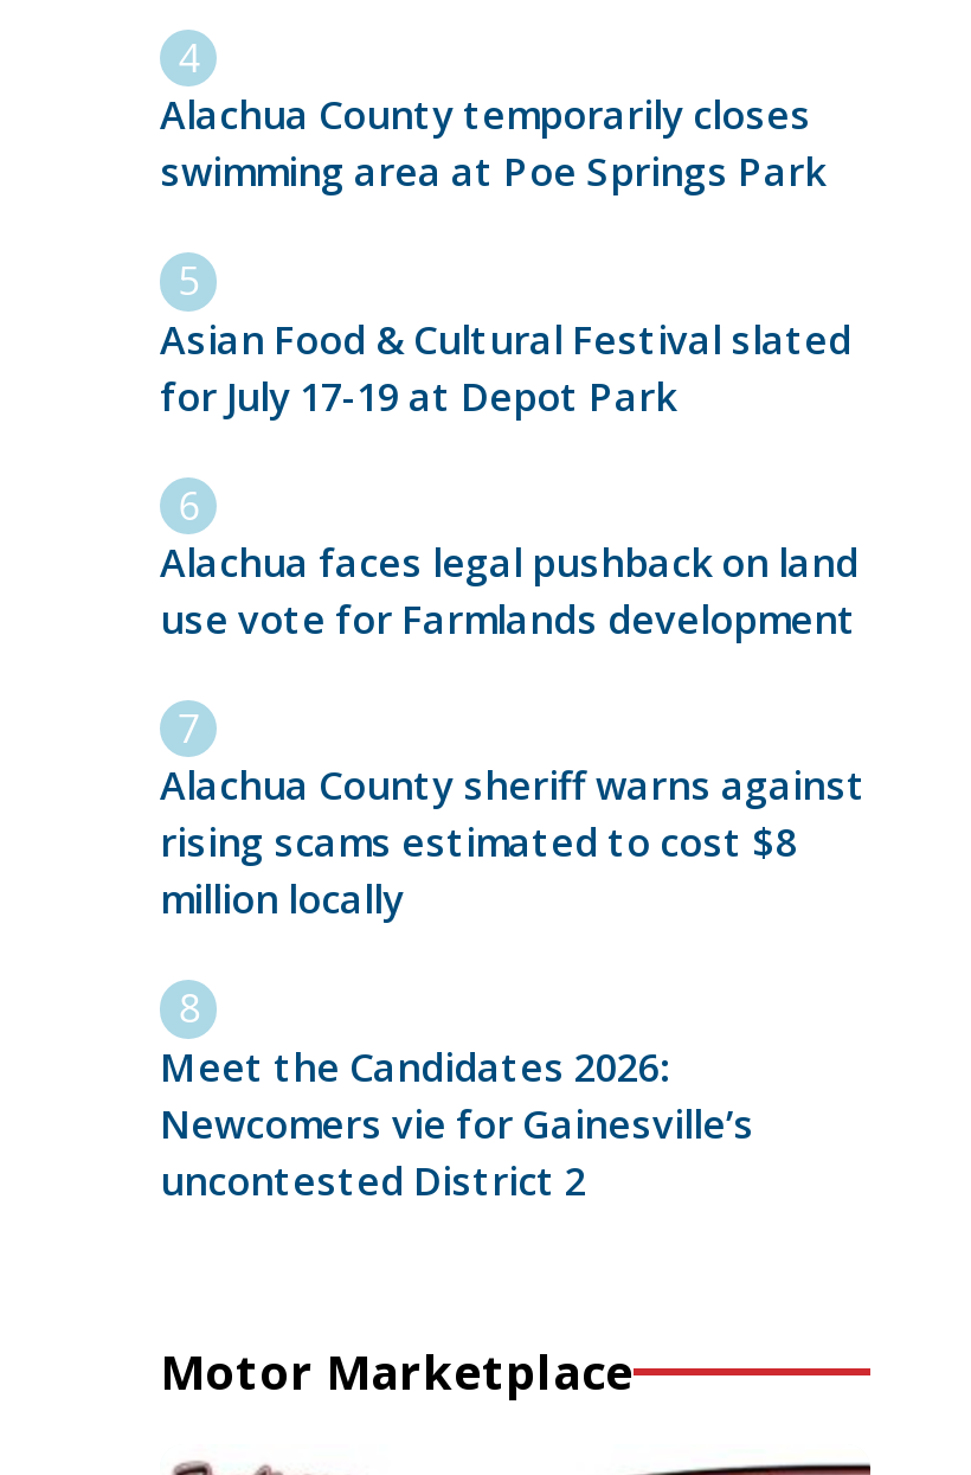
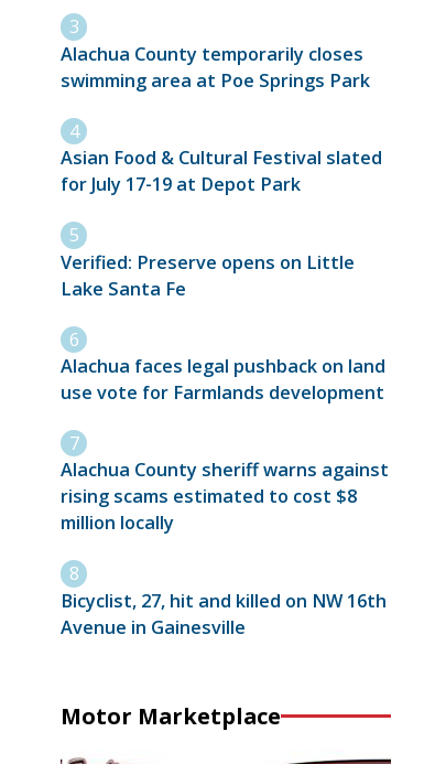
+ Verified: Preserve opens on Little
+ Lake Santa Fe

moved down: Alachua faces legal pushback on land | use vote for Farmlands development | Alachua County sheriff warns against | rising scams estimated to cost $8 | million locally

- Meet the Candidates 2026:
- Newcomers vie for Gainesville’s
- uncontested District 2
+ Bicyclist, 27, hit and killed on NW 16th
+ Avenue in Gainesville
